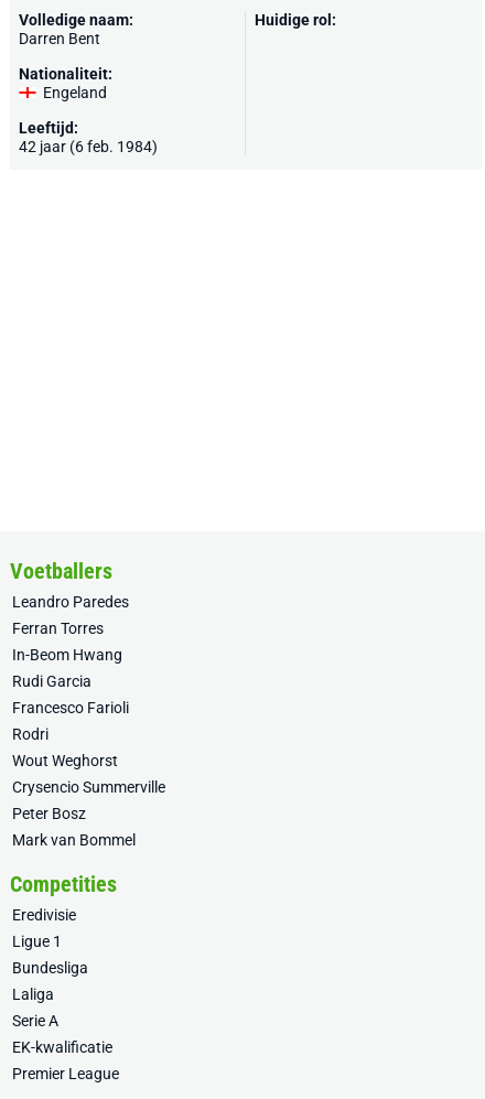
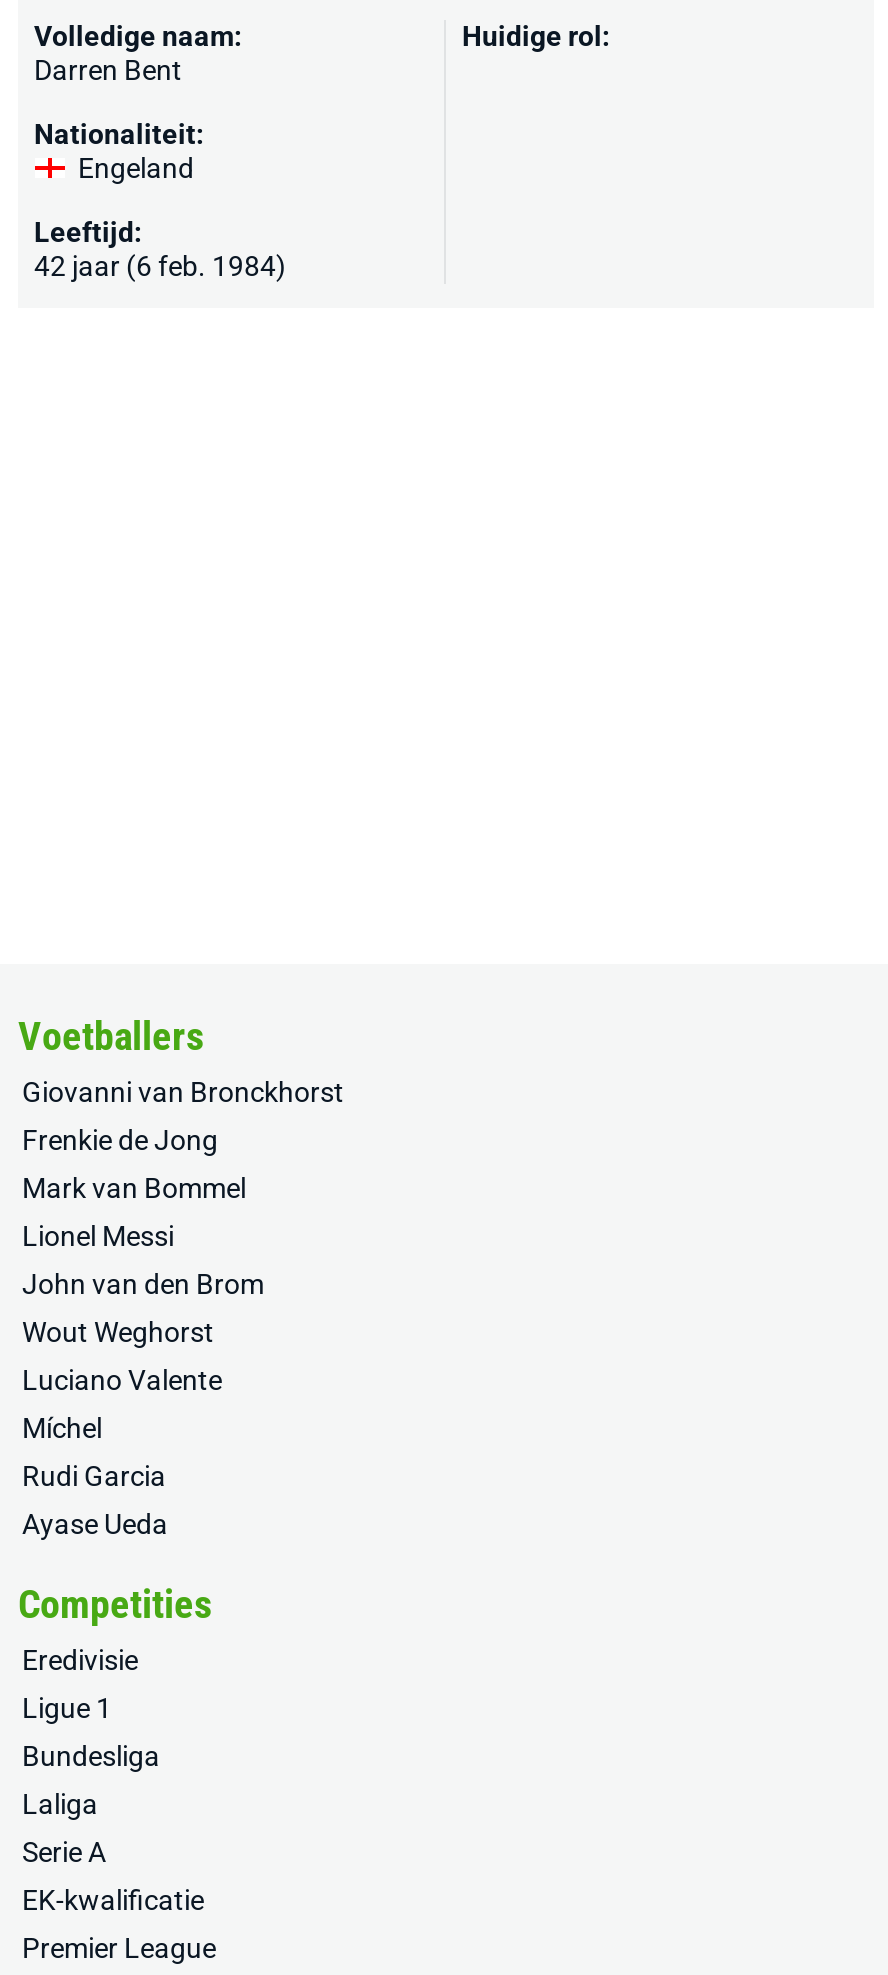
- Leandro Paredes
- Ferran Torres
- In-Beom Hwang
+ Giovanni van Bronckhorst
+ Frenkie de Jong
+ Lionel Messi
+ John van den Brom
+ Luciano Valente
+ Míchel

moved down: Rudi Garcia

- Francesco Farioli
- Rodri
- Crysencio Summerville
- Peter Bosz
+ Ayase Ueda

moved up: Wout Weghorst

moved up: Mark van Bommel
